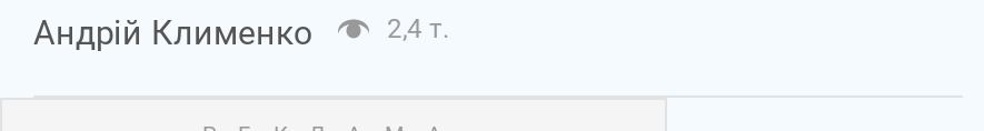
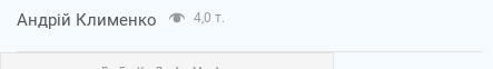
- 2,4 т.
+ 4,0 т.
